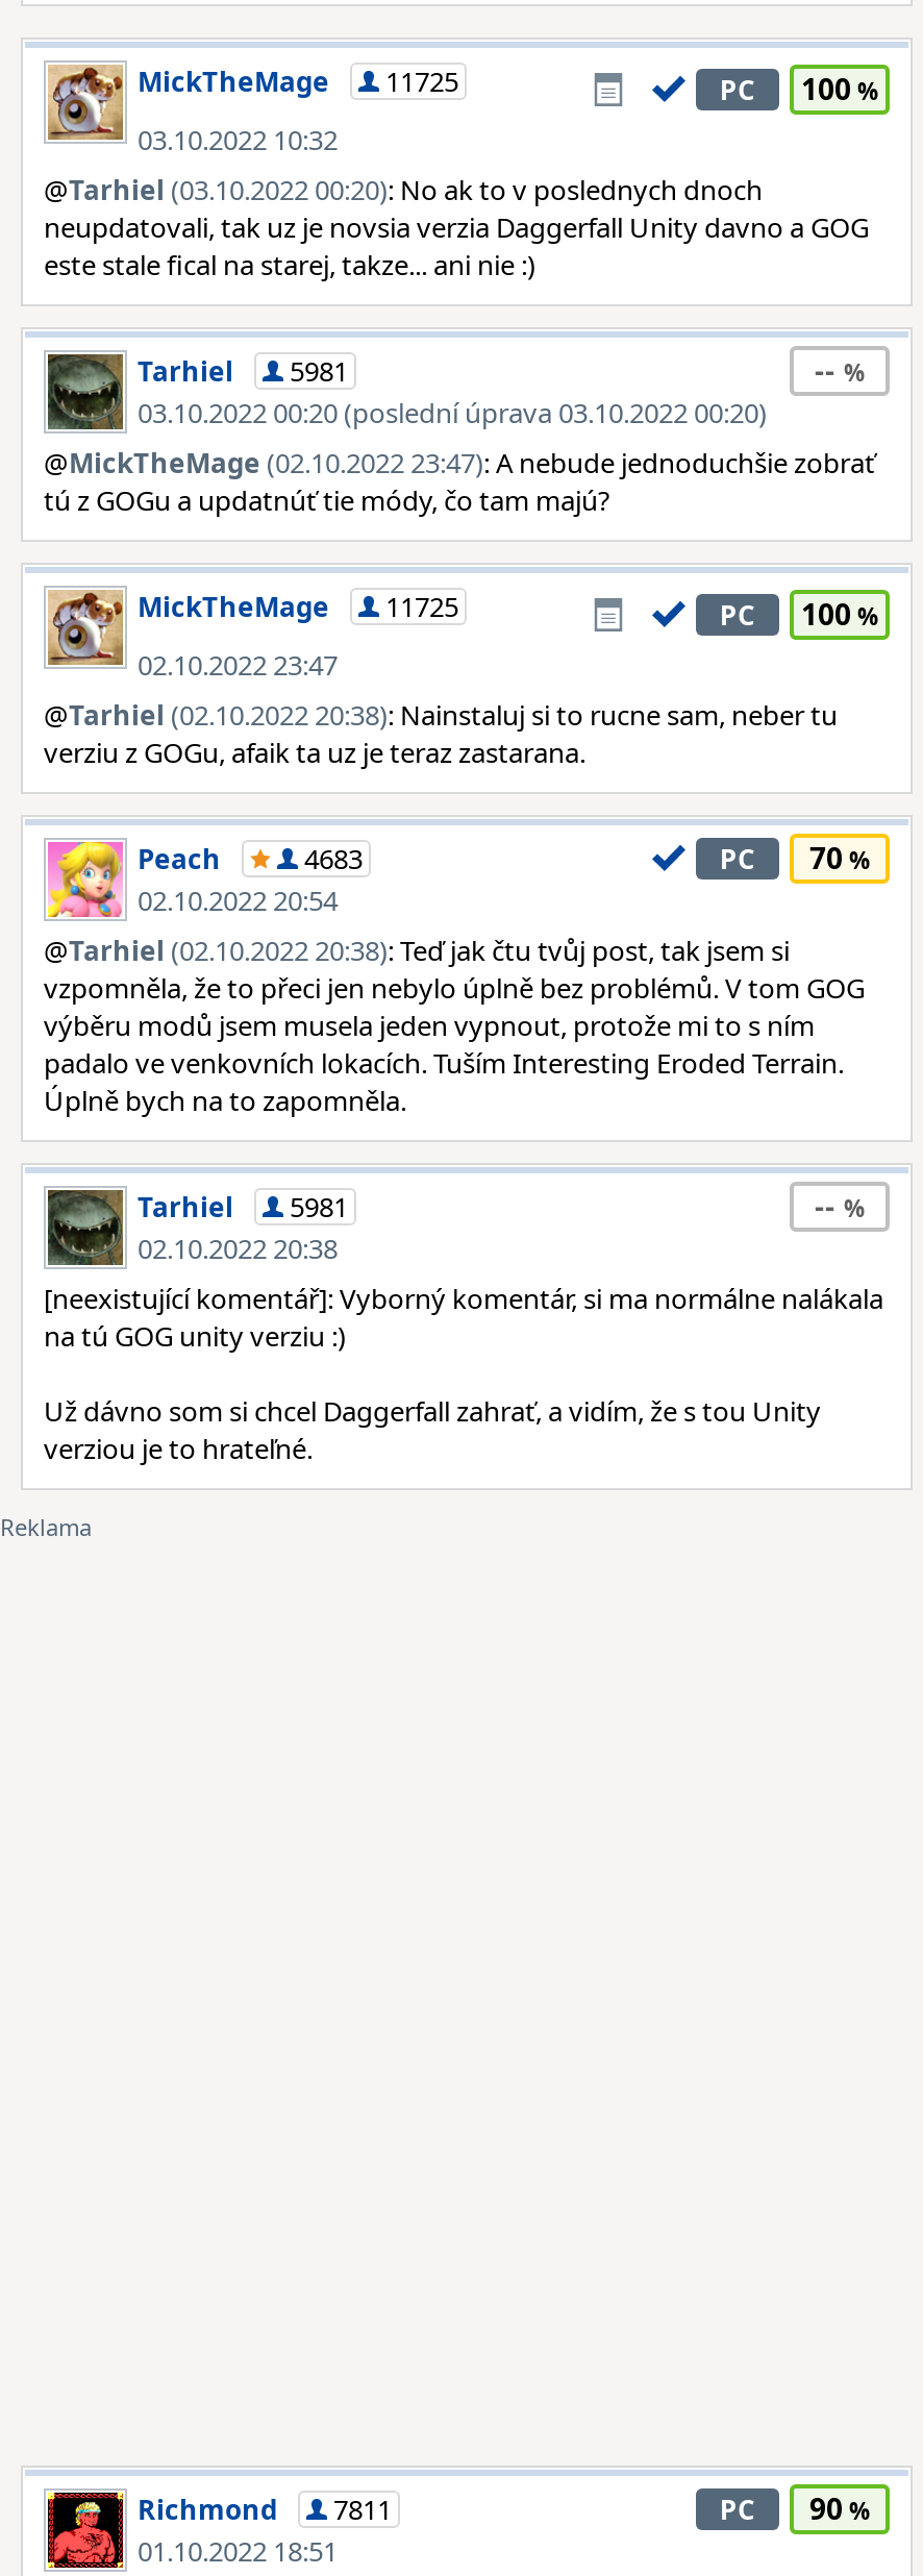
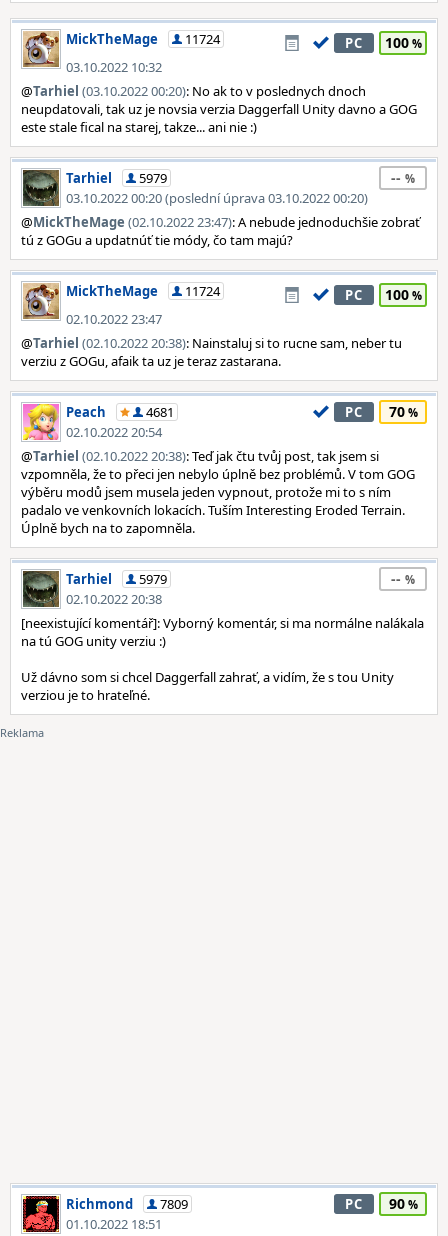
- MickTheMage 11725
+ MickTheMage 11724

- Tarhiel 5981
+ Tarhiel 5979

- MickTheMage 11725
+ MickTheMage 11724

- 4683
+ 4681

- Tarhiel 5981
+ Tarhiel 5979

- Richmond 7811
+ Richmond 7809
